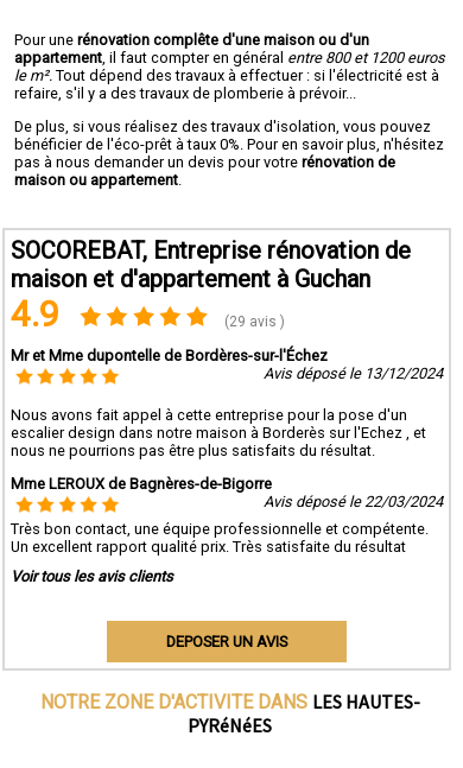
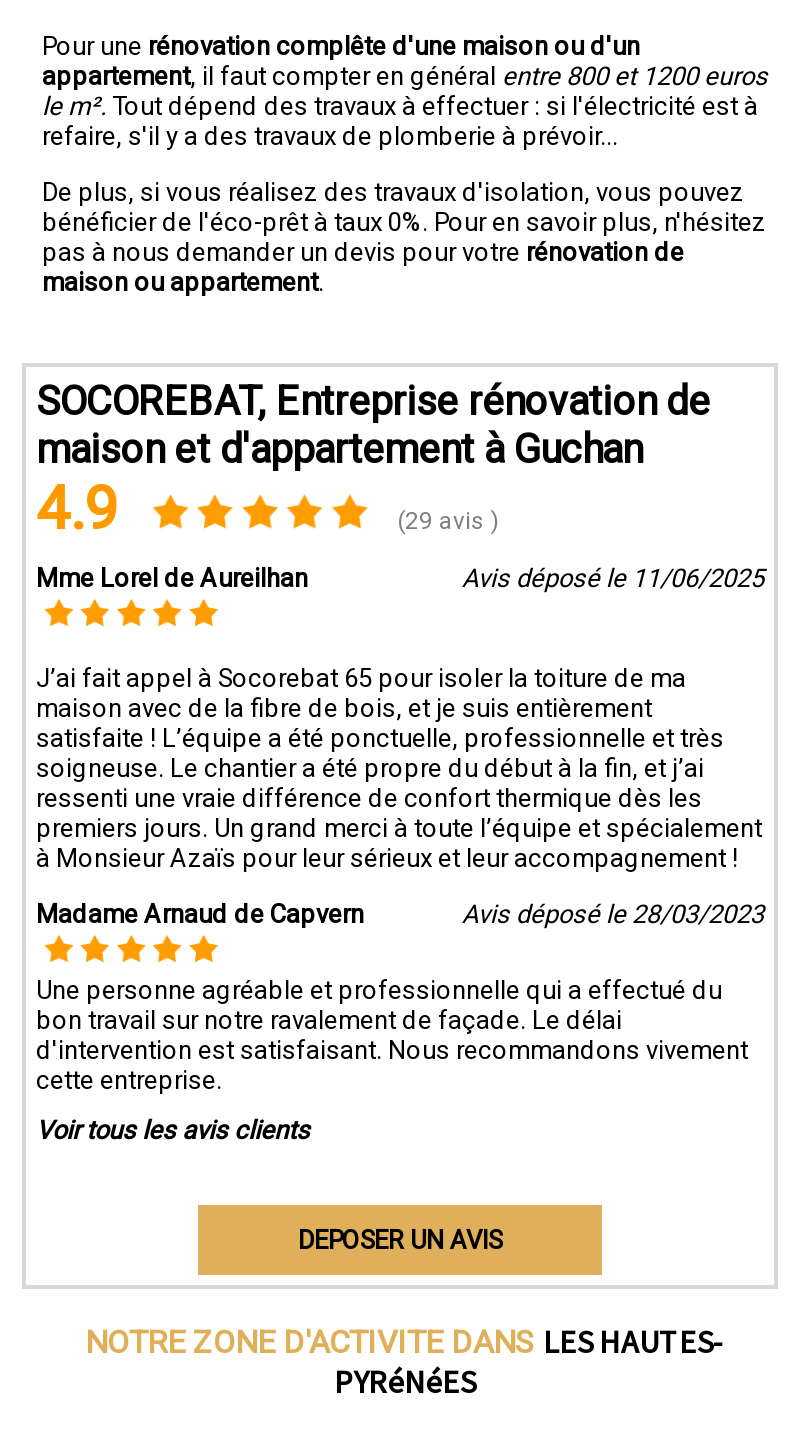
- Mr et Mme dupontelle de Bordères-sur-l'Échez
- Avis déposé le 13/12/2024
+ Mme Lorel de Aureilhan
+ Avis déposé le 11/06/2025

- Nous avons fait appel à cette entreprise pour la pose d'un
- escalier design dans notre maison à Borderès sur l'Echez , et
- nous ne pourrions pas être plus satisfaits du résultat.
+ J’ai fait appel à Socorebat 65 pour isoler la toiture de ma
+ maison avec de la fibre de bois, et je suis entièrement
+ satisfaite ! L’équipe a été ponctuelle, professionnelle et très
+ soigneuse. Le chantier a été propre du début à la fin, et j’ai
+ ressenti une vraie différence de confort thermique dès les
+ premiers jours. Un grand merci à toute l’équipe et spécialement
+ à Monsieur Azaïs pour leur sérieux et leur accompagnement !

- Mme LEROUX de Bagnères-de-Bigorre
- Avis déposé le 22/03/2024
+ Madame Arnaud de Capvern
+ Avis déposé le 28/03/2023

- Très bon contact, une équipe professionnelle et compétente.
- Un excellent rapport qualité prix. Très satisfaite du résultat
+ Une personne agréable et professionnelle qui a effectué du
+ bon travail sur notre ravalement de façade. Le délai
+ d'intervention est satisfaisant. Nous recommandons vivement
+ cette entreprise.
